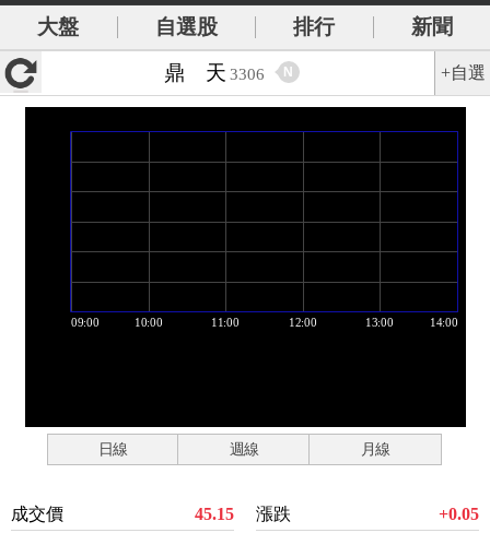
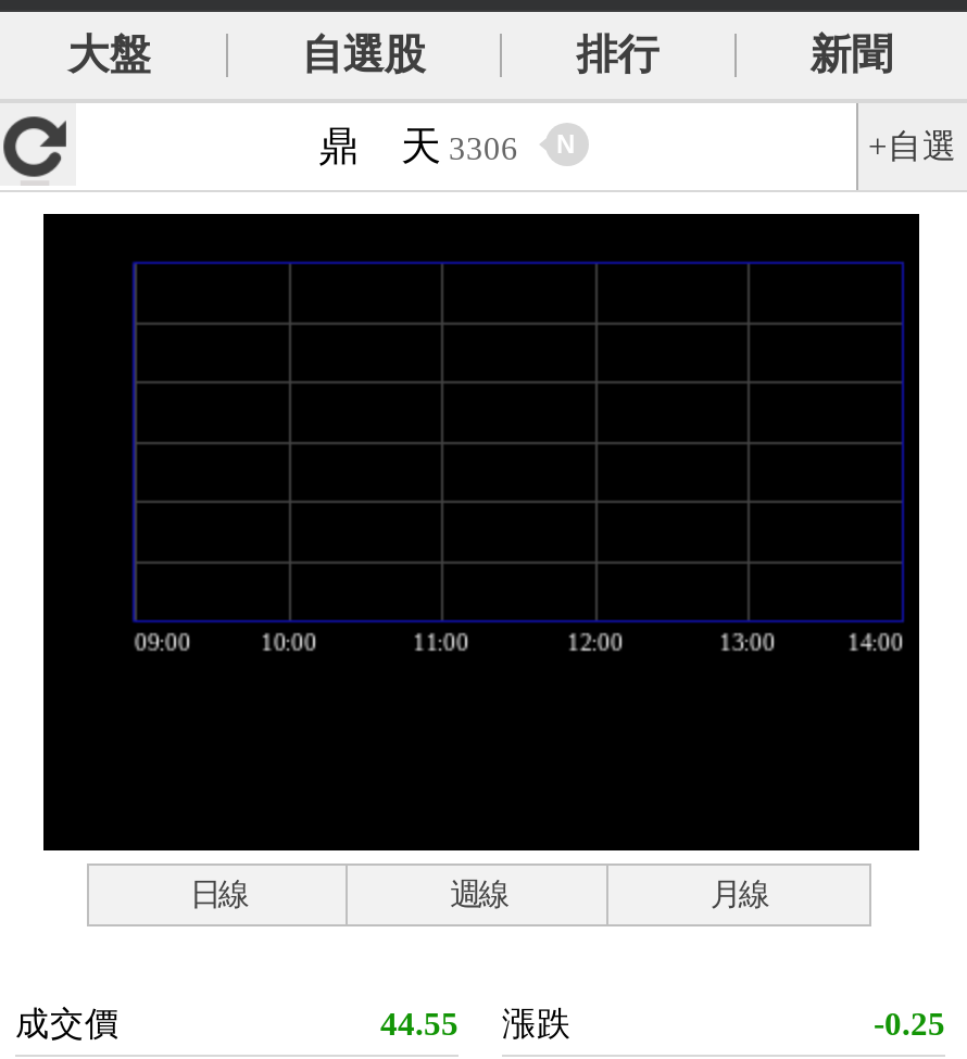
- 45.15 漲跌
+ 44.55 漲跌

- +0.05
+ -0.25
